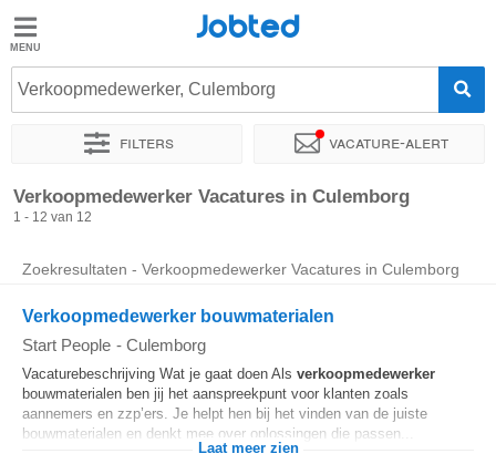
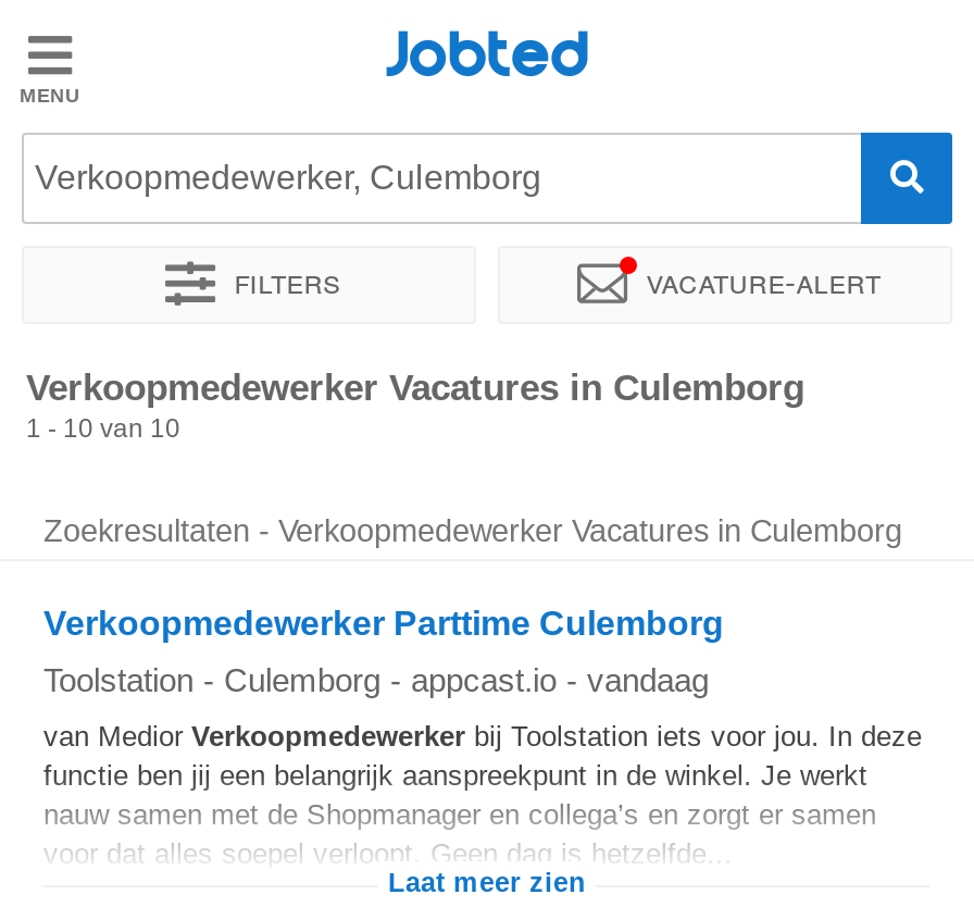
- 1 - 12 van 12
+ 1 - 10 van 10

- Verkoopmedewerker bouwmaterialen
+ Verkoopmedewerker Parttime Culemborg

- Start People - Culemborg
+ Toolstation - Culemborg - appcast.io - vandaag

- Vacaturebeschrijving Wat je gaat doen Als verkoopmedewerker
- bouwmaterialen ben jij het aanspreekpunt voor klanten zoals
- aannemers en zzp’ers. Je helpt hen bij het vinden van de juiste
- bouwmaterialen en denkt mee over oplossingen die passen...
+ van Medior Verkoopmedewerker bij Toolstation iets voor jou. In deze
+ functie ben jij een belangrijk aanspreekpunt in de winkel. Je werkt
+ nauw samen met de Shopmanager en collega’s en zorgt er samen
+ voor dat alles soepel verloopt. Geen dag is hetzelfde...
